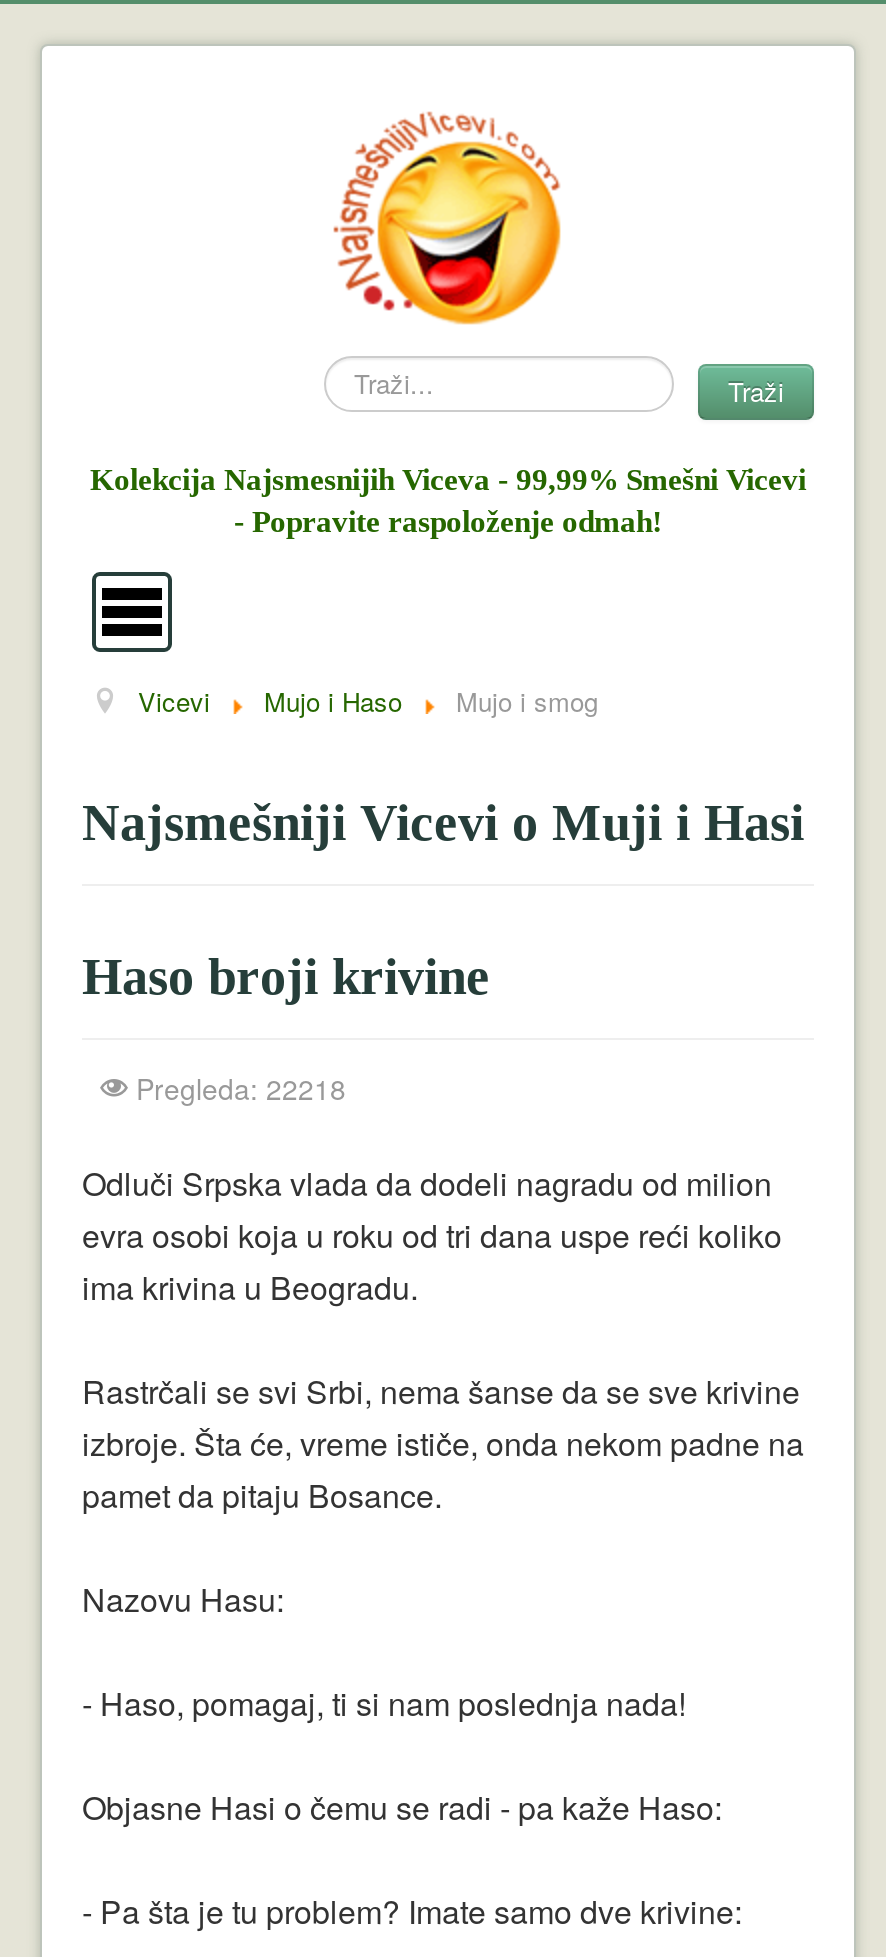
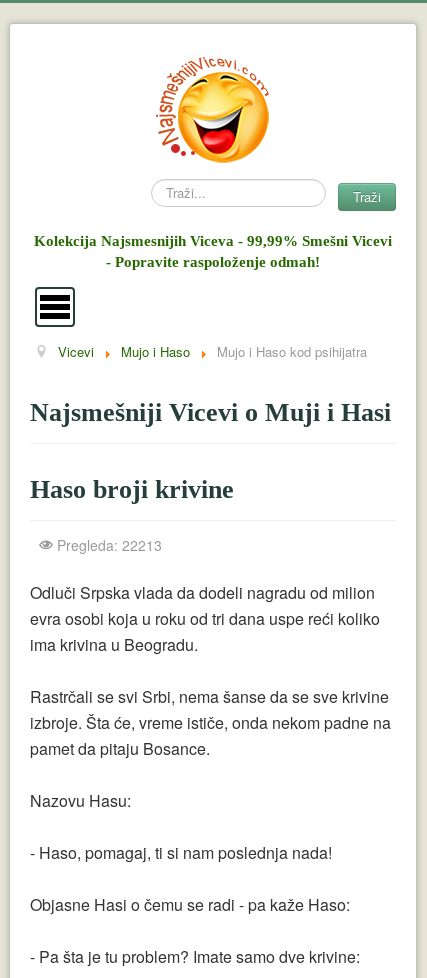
- Mujo i smog
+ Mujo i Haso kod psihijatra

- Pregleda: 22218
+ Pregleda: 22213
